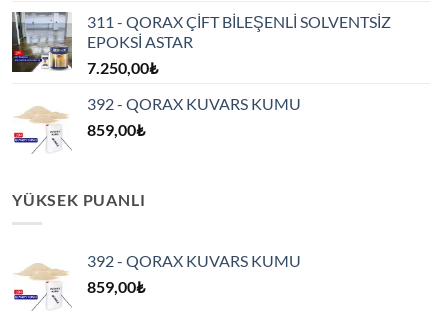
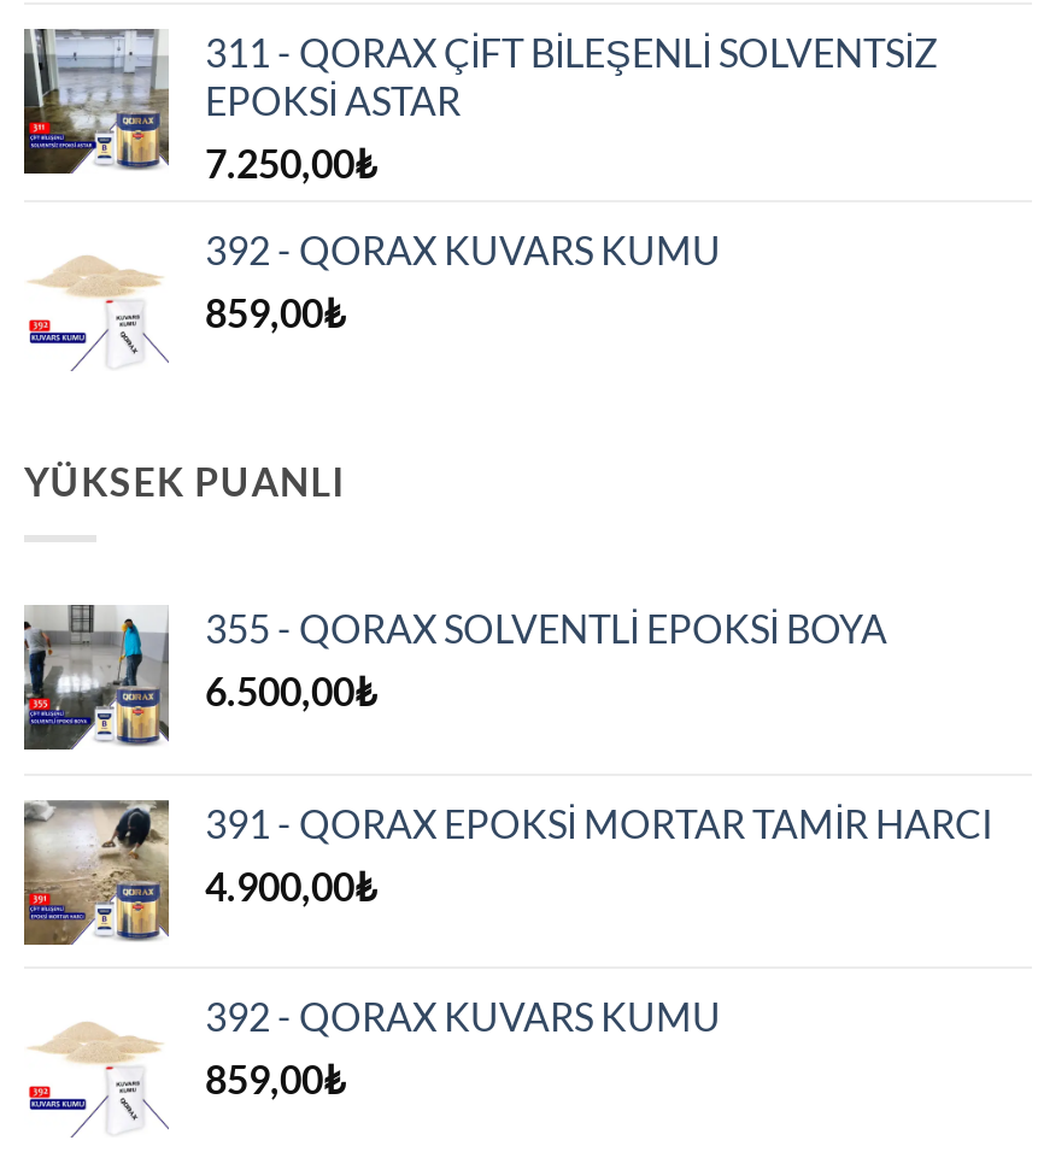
+ [image]
+ 355 - QORAX SOLVENTLİ EPOKSİ BOYA
+ 6.500,00₺
+ 391 - QORAX EPOKSİ MORTAR TAMİR HARCI
+ 4.900,00₺

+ [image]
